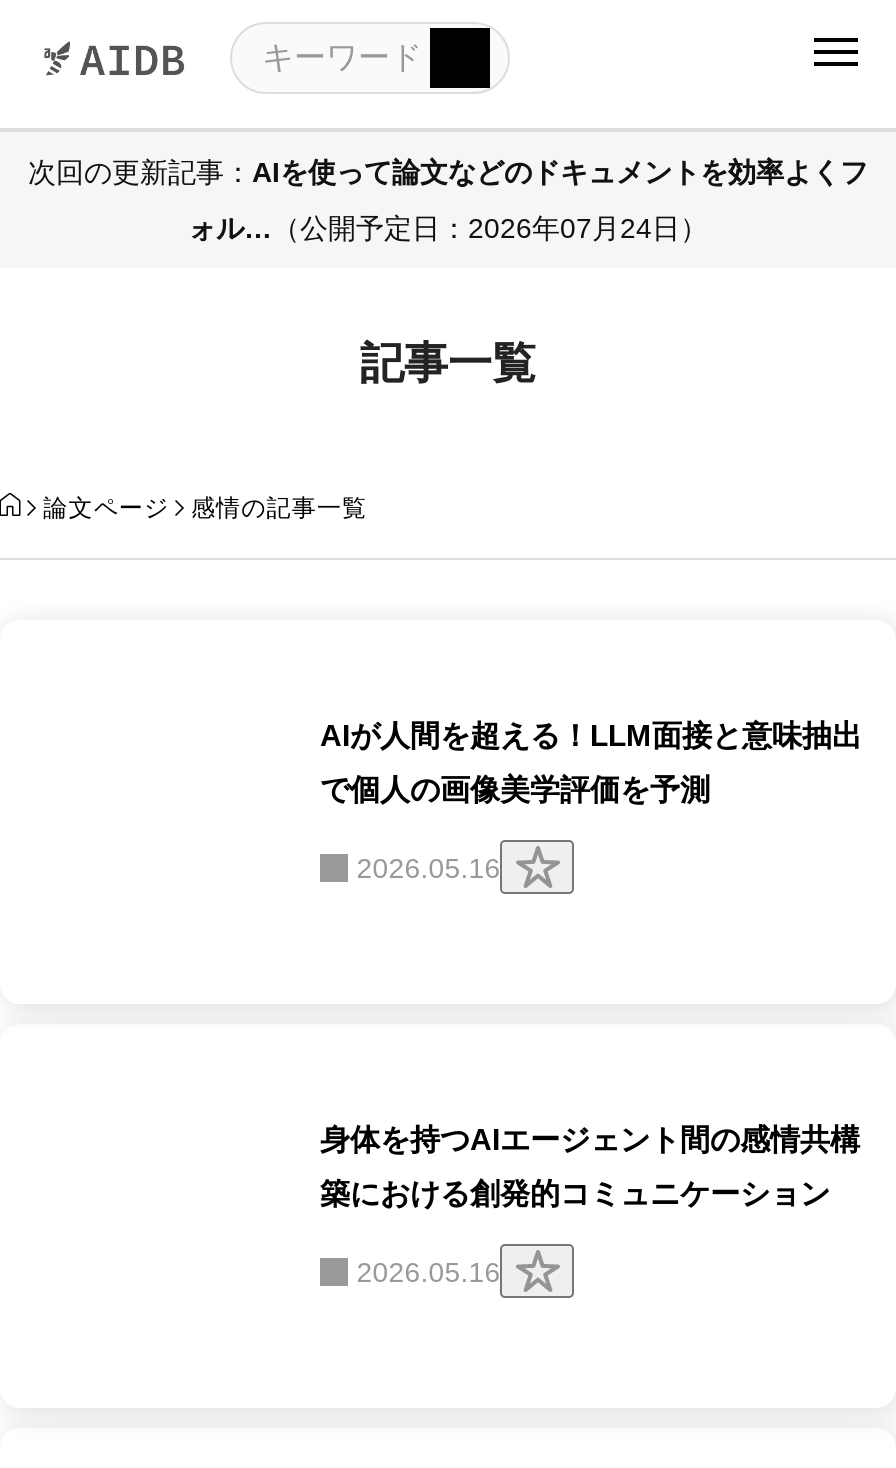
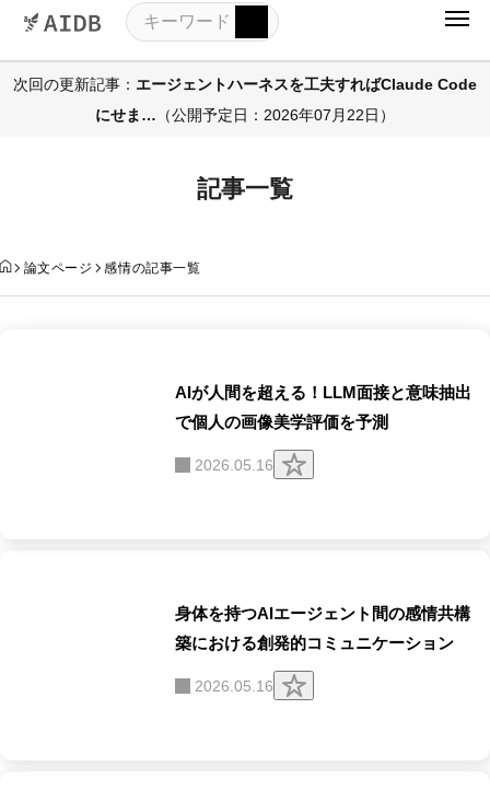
- 次回の更新記事：AIを使って論文などのドキュメントを効率よくフ
+ 次回の更新記事：エージェントハーネスを工夫すればClaude Code

- ォル…（公開予定日：2026年07月24日）
+ にせま…（公開予定日：2026年07月22日）
